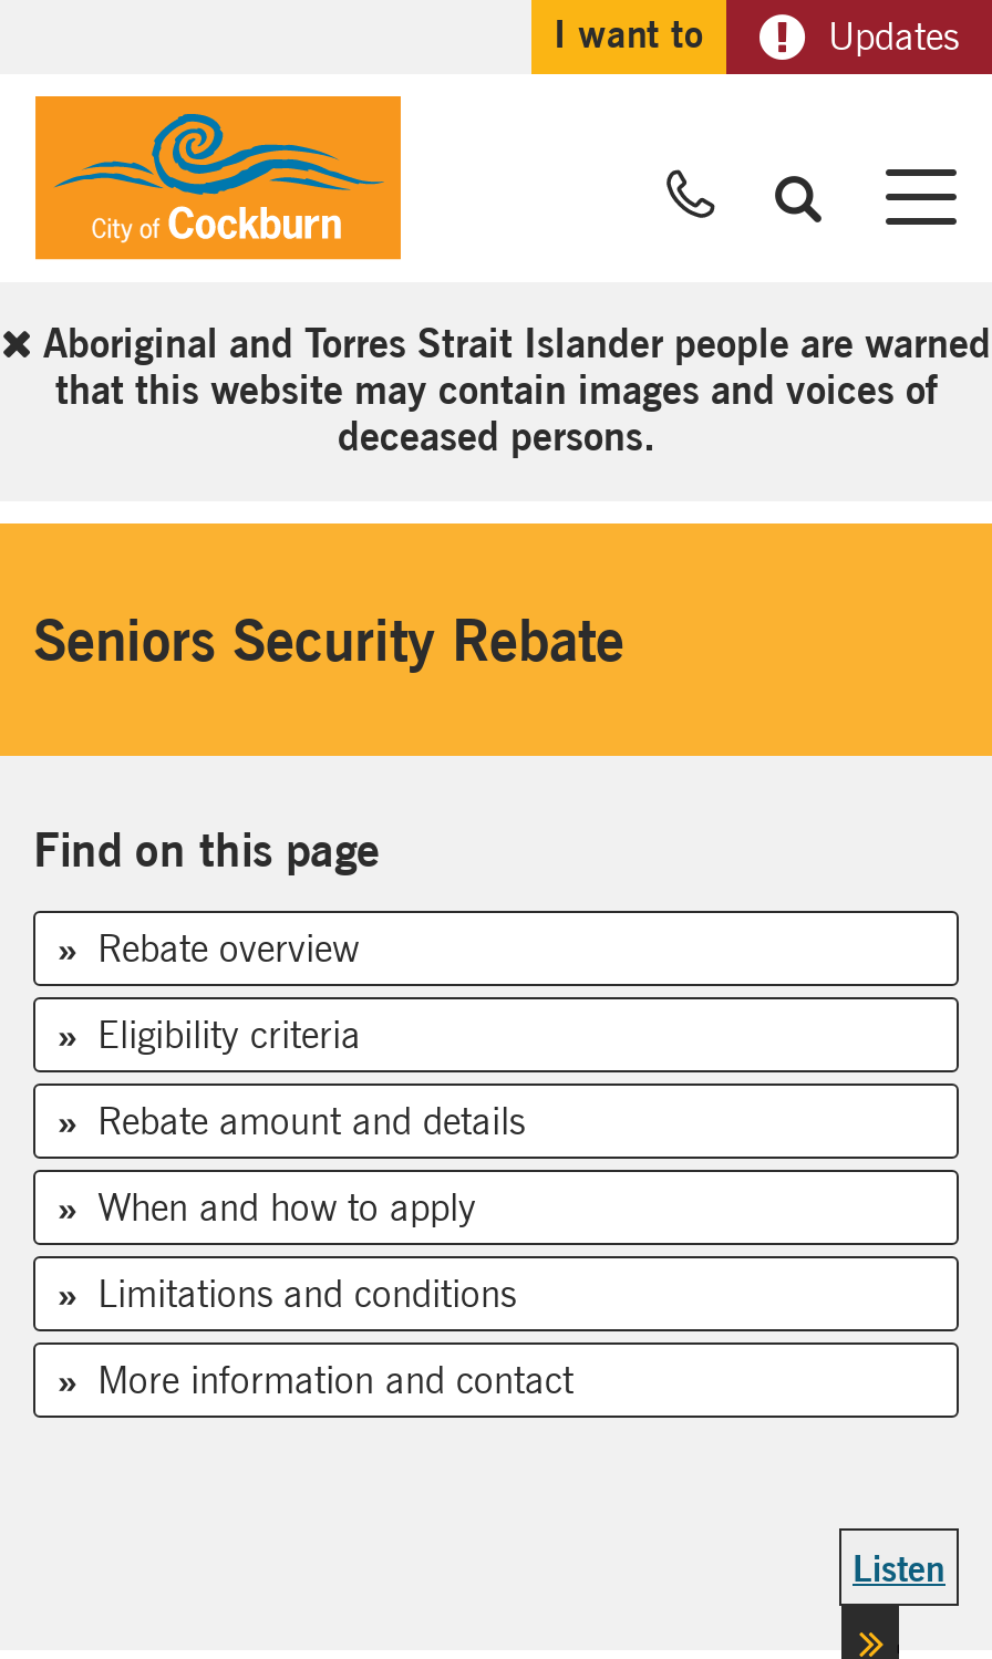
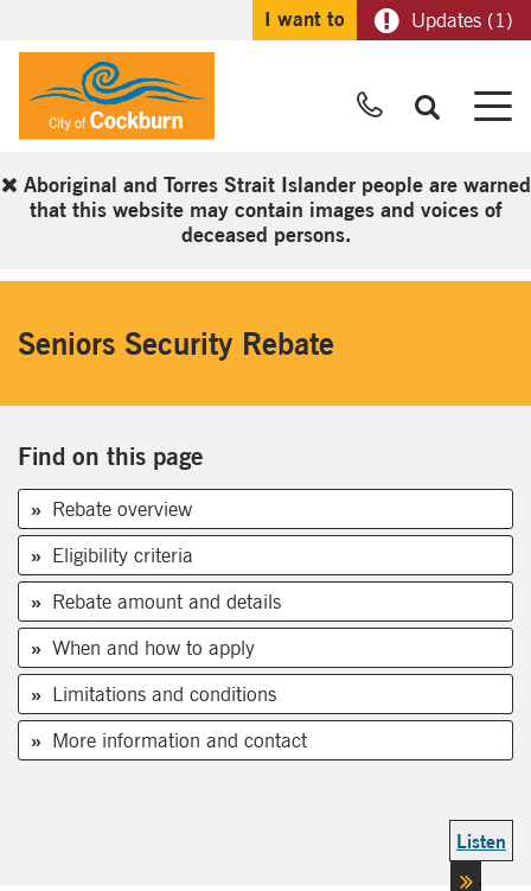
- Updates
+ Updates (1)
